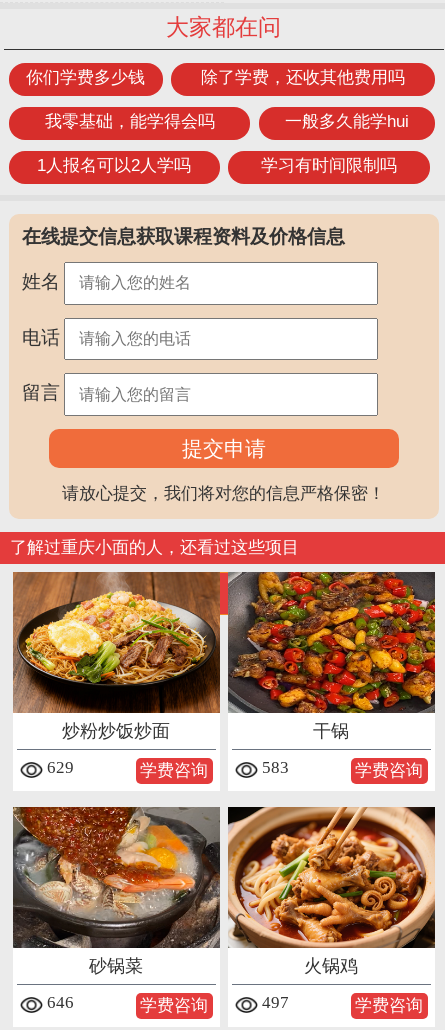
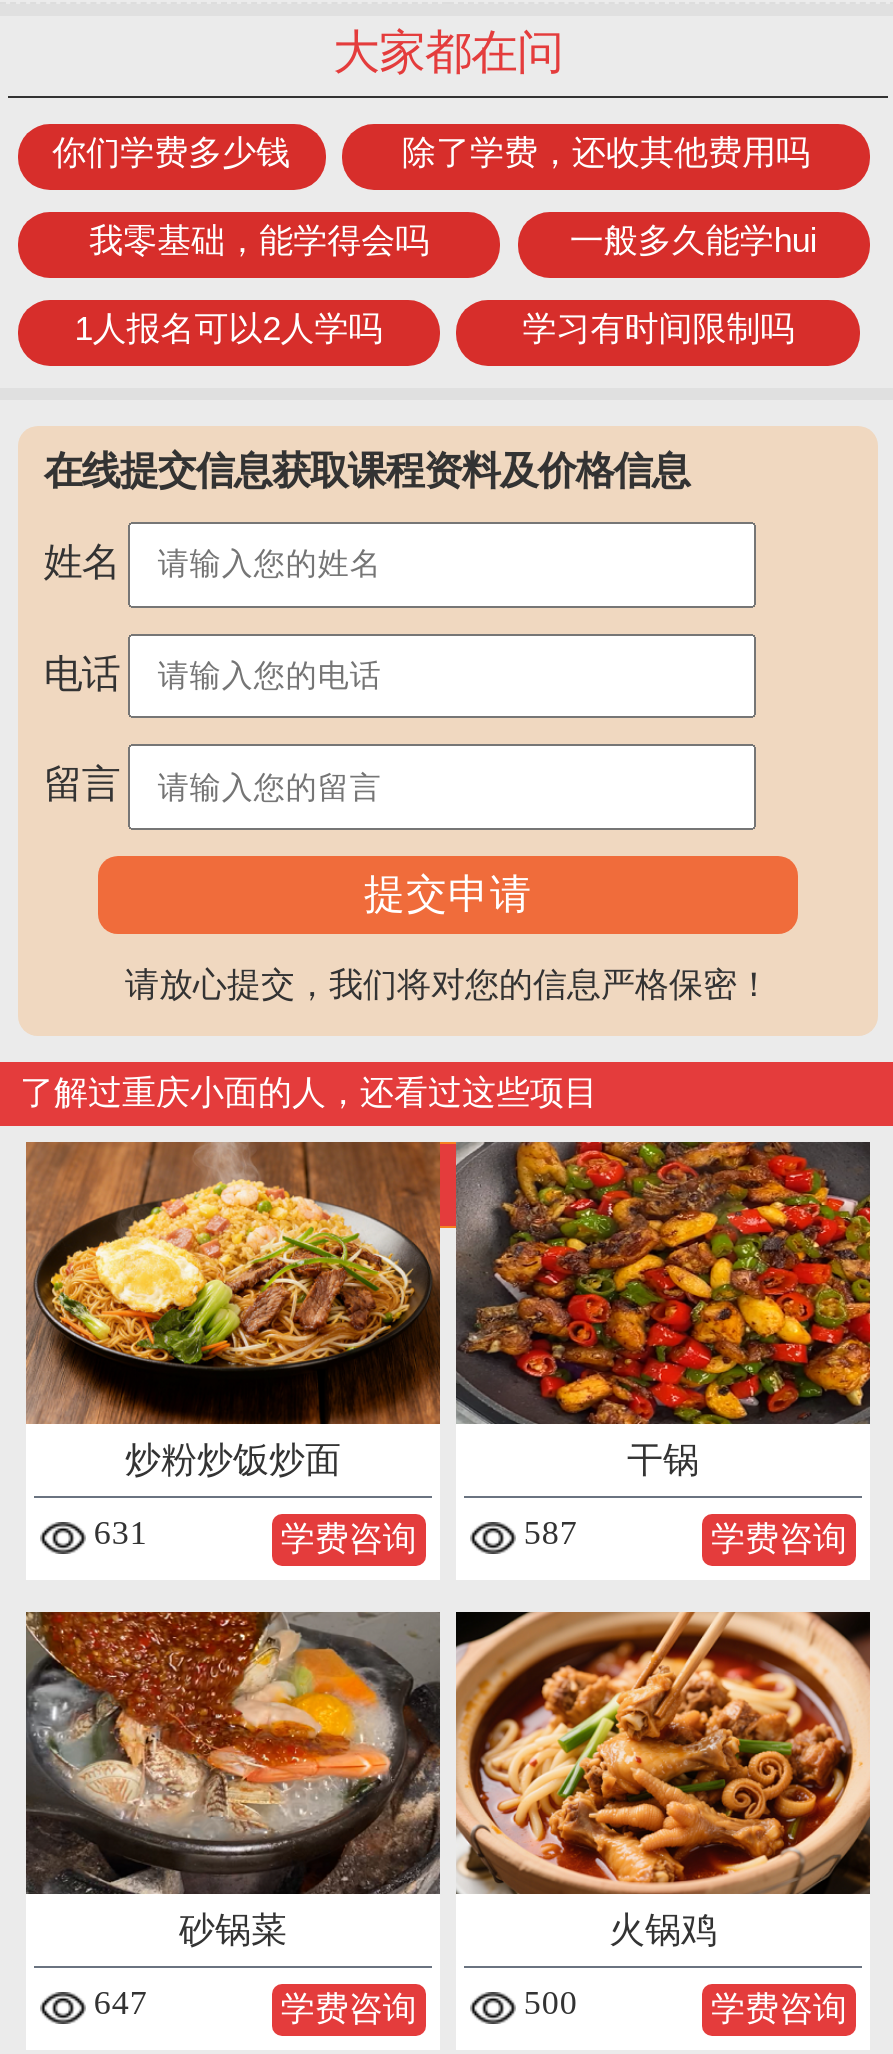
- 629
+ 631

- 583
+ 587

- 646
+ 647

- 497
+ 500
